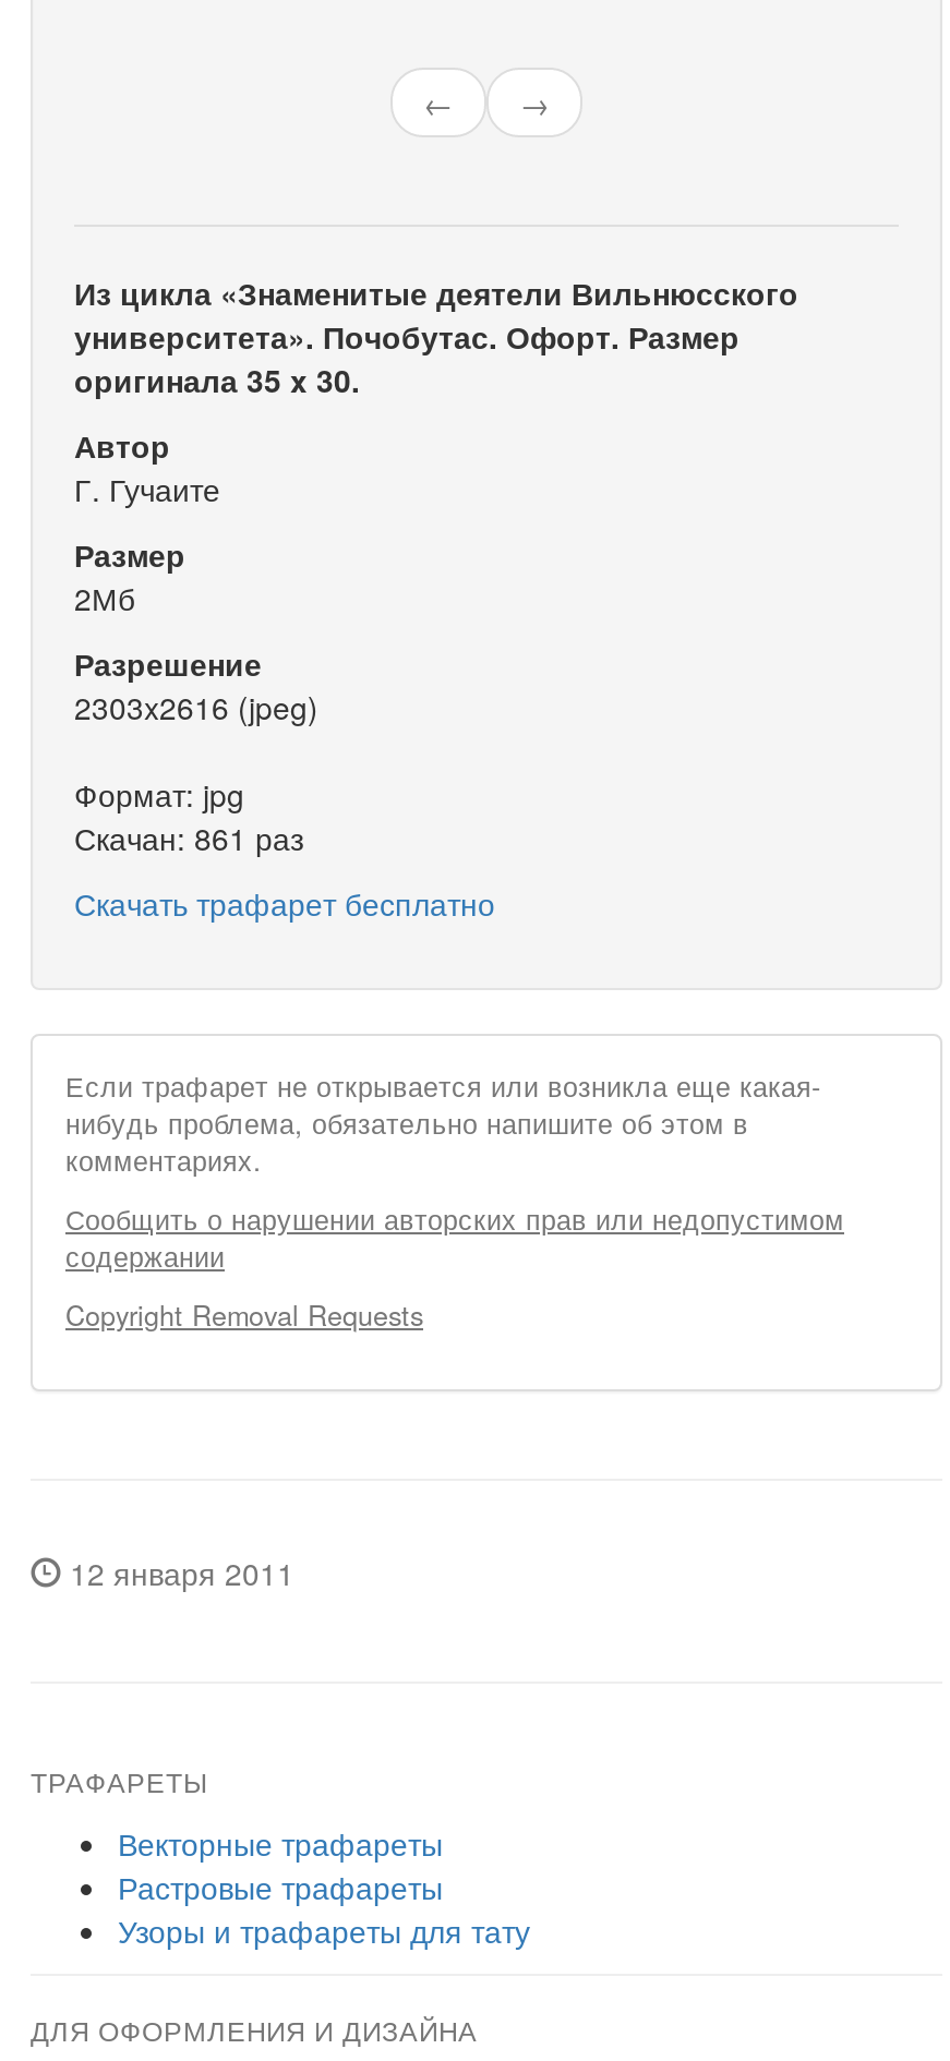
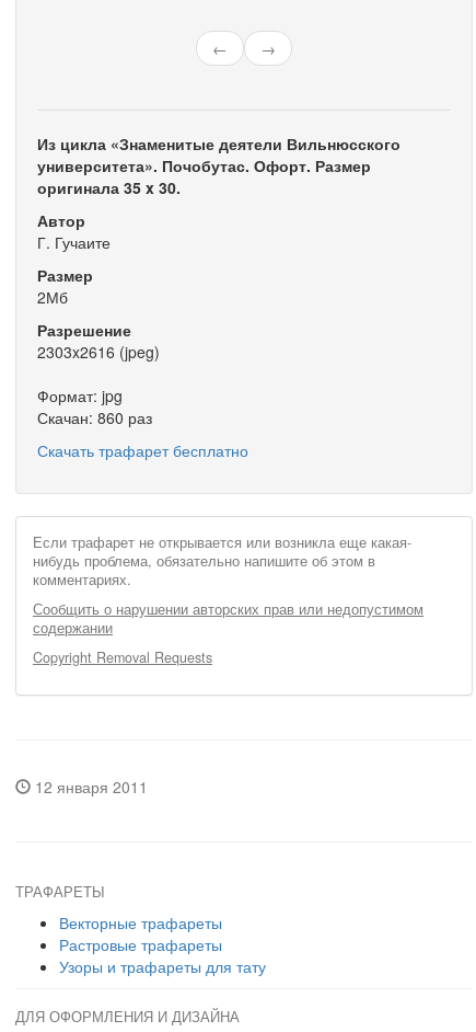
- Скачан: 861 раз
+ Скачан: 860 раз
